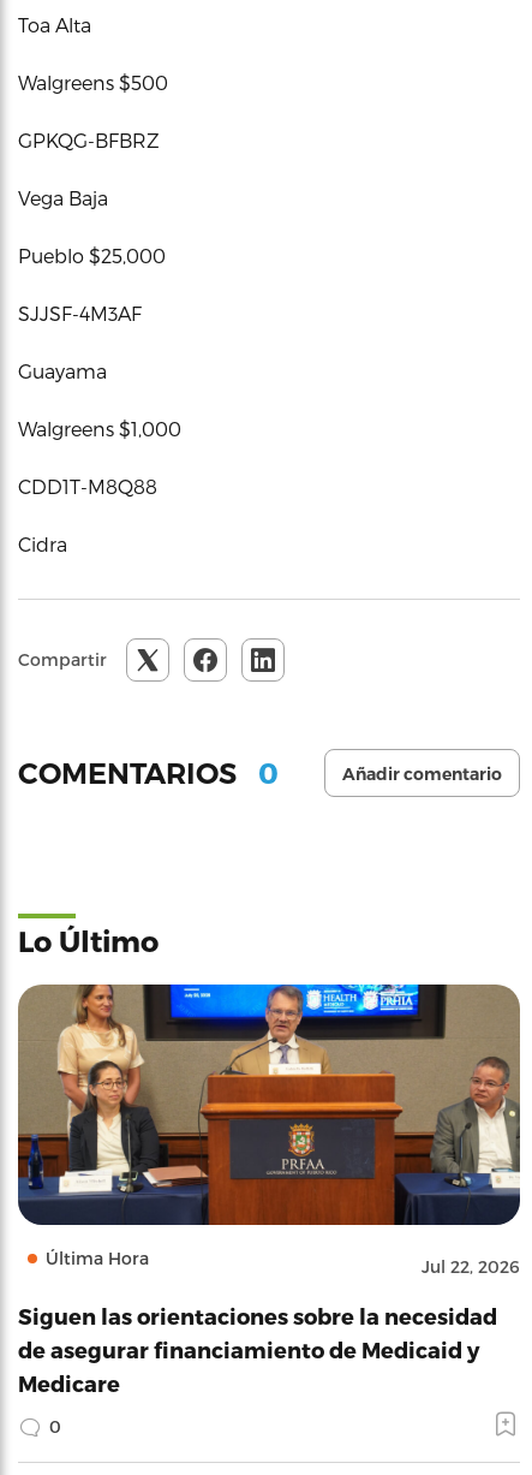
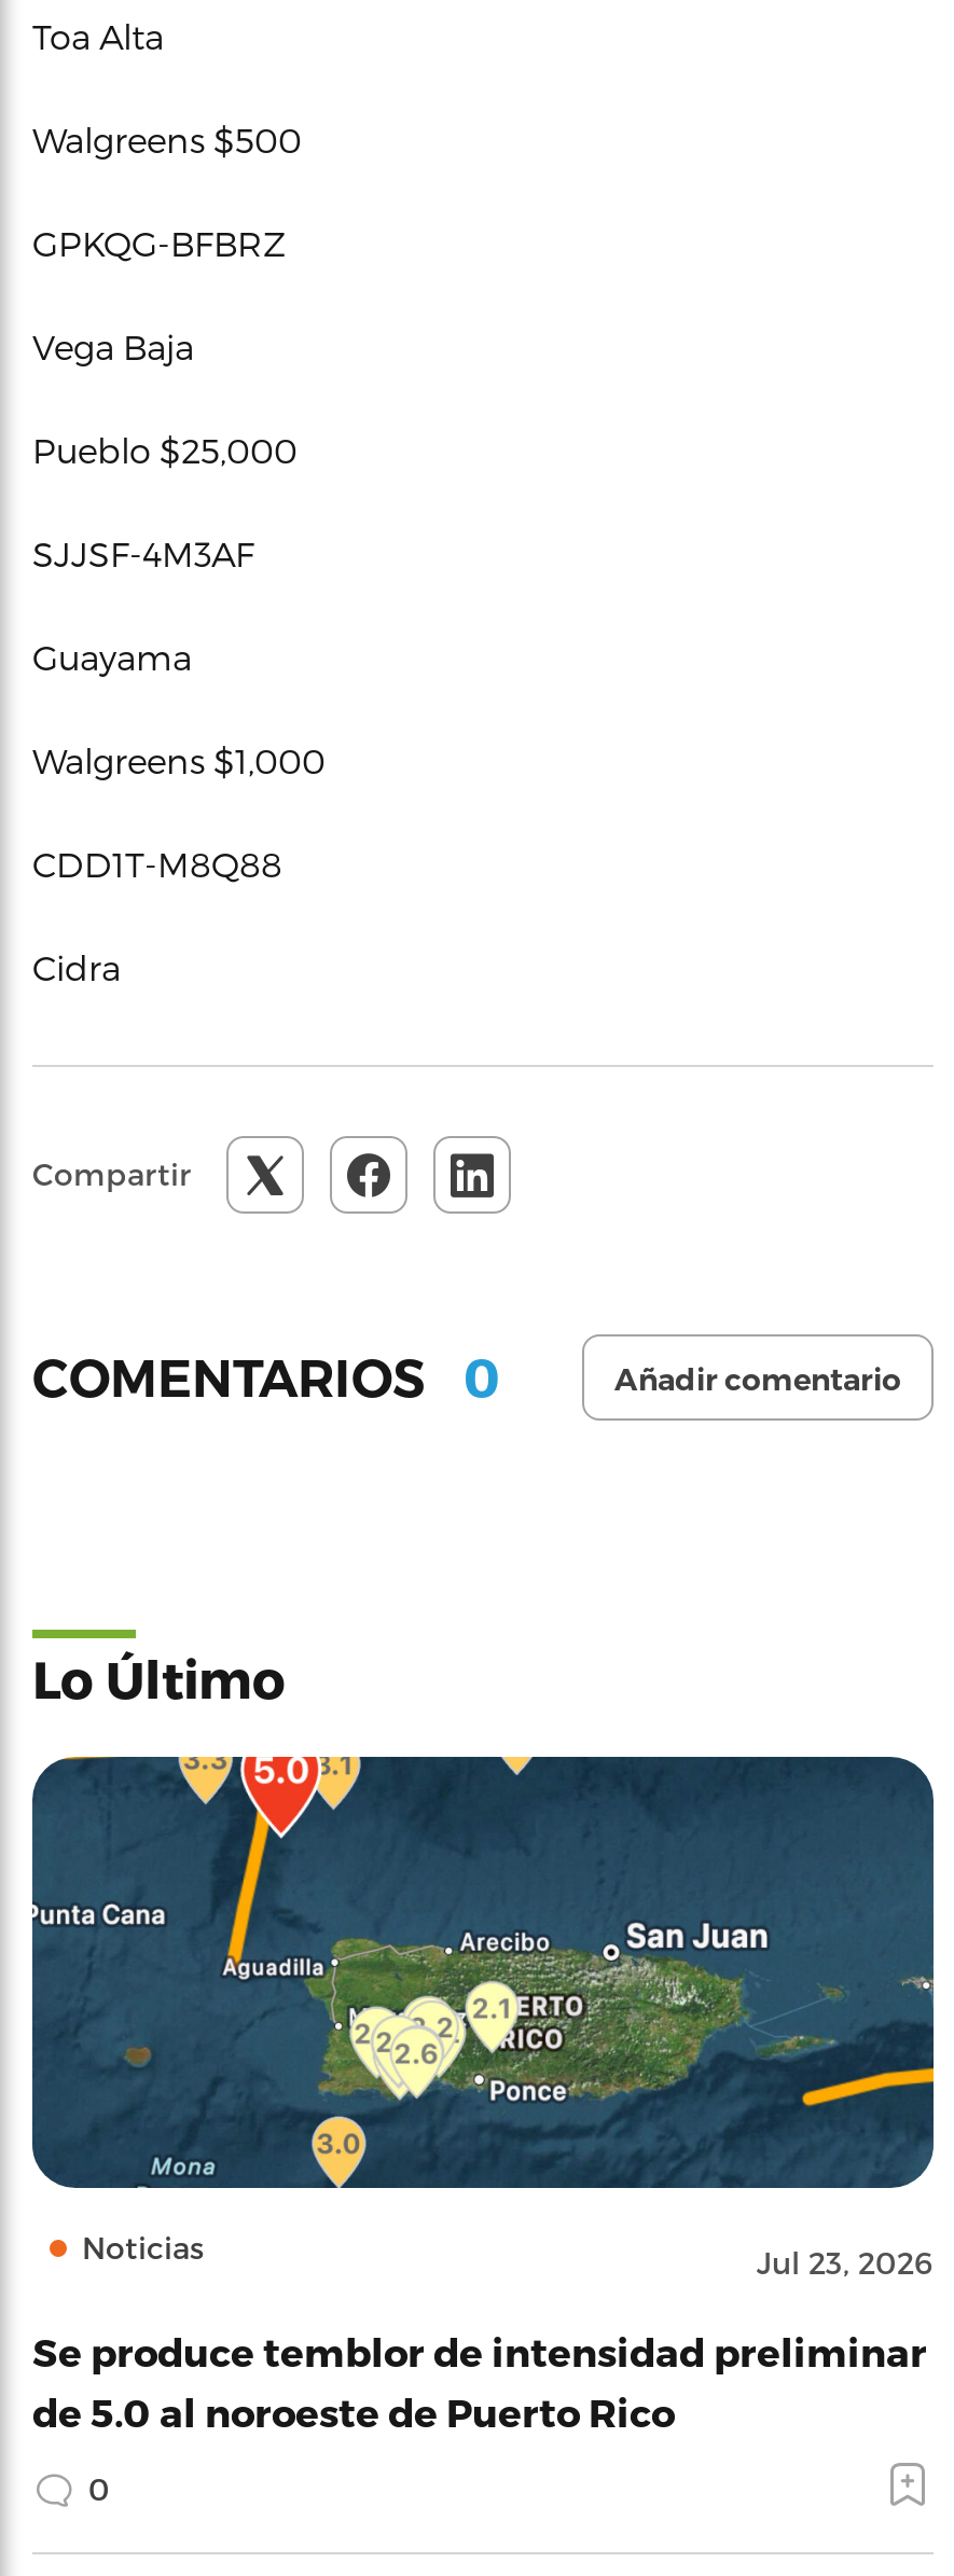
- [image]
- Última Hora
- Jul 22, 2026
+ [image]
+ Noticias
+ Jul 23, 2026

- Siguen las orientaciones sobre la necesidad
- de asegurar financiamiento de Medicaid y
- Medicare
+ Se produce temblor de intensidad preliminar
+ de 5.0 al noroeste de Puerto Rico
